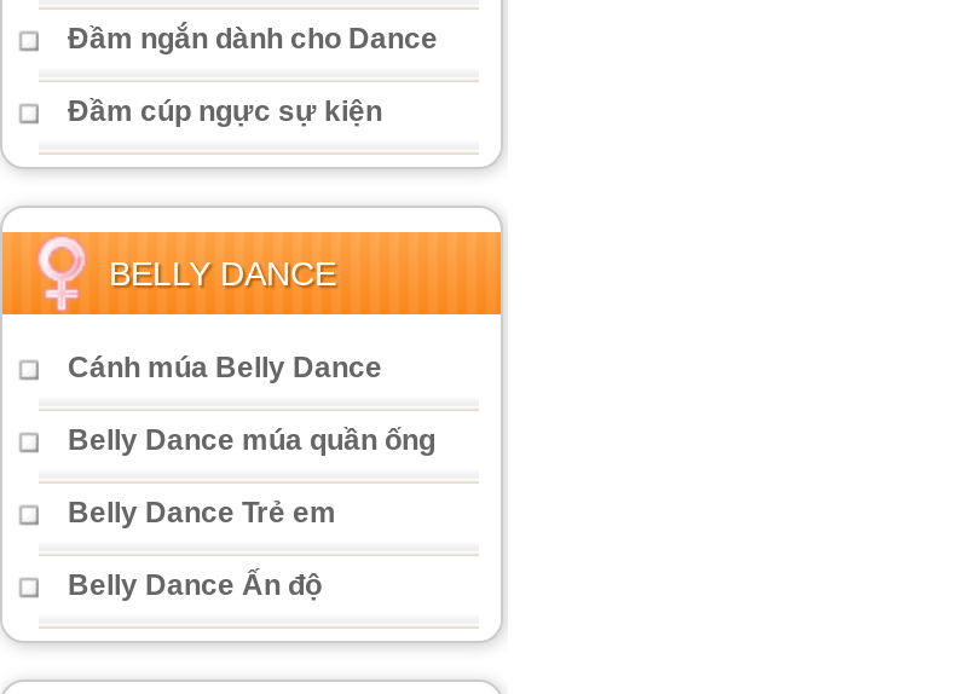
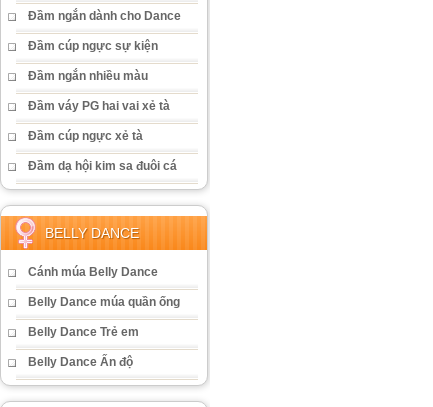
+ Đầm ngắn nhiều màu
+ Đầm váy PG hai vai xẻ tà
+ Đầm cúp ngực xẻ tà
+ Đầm dạ hội kim sa đuôi cá
